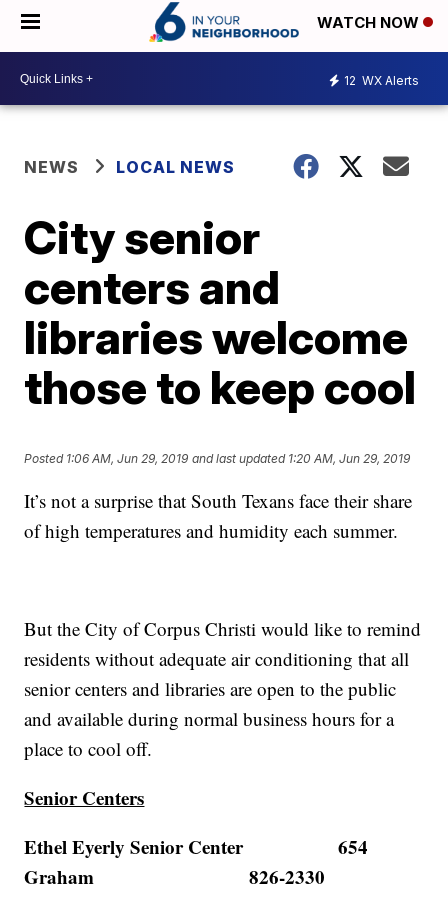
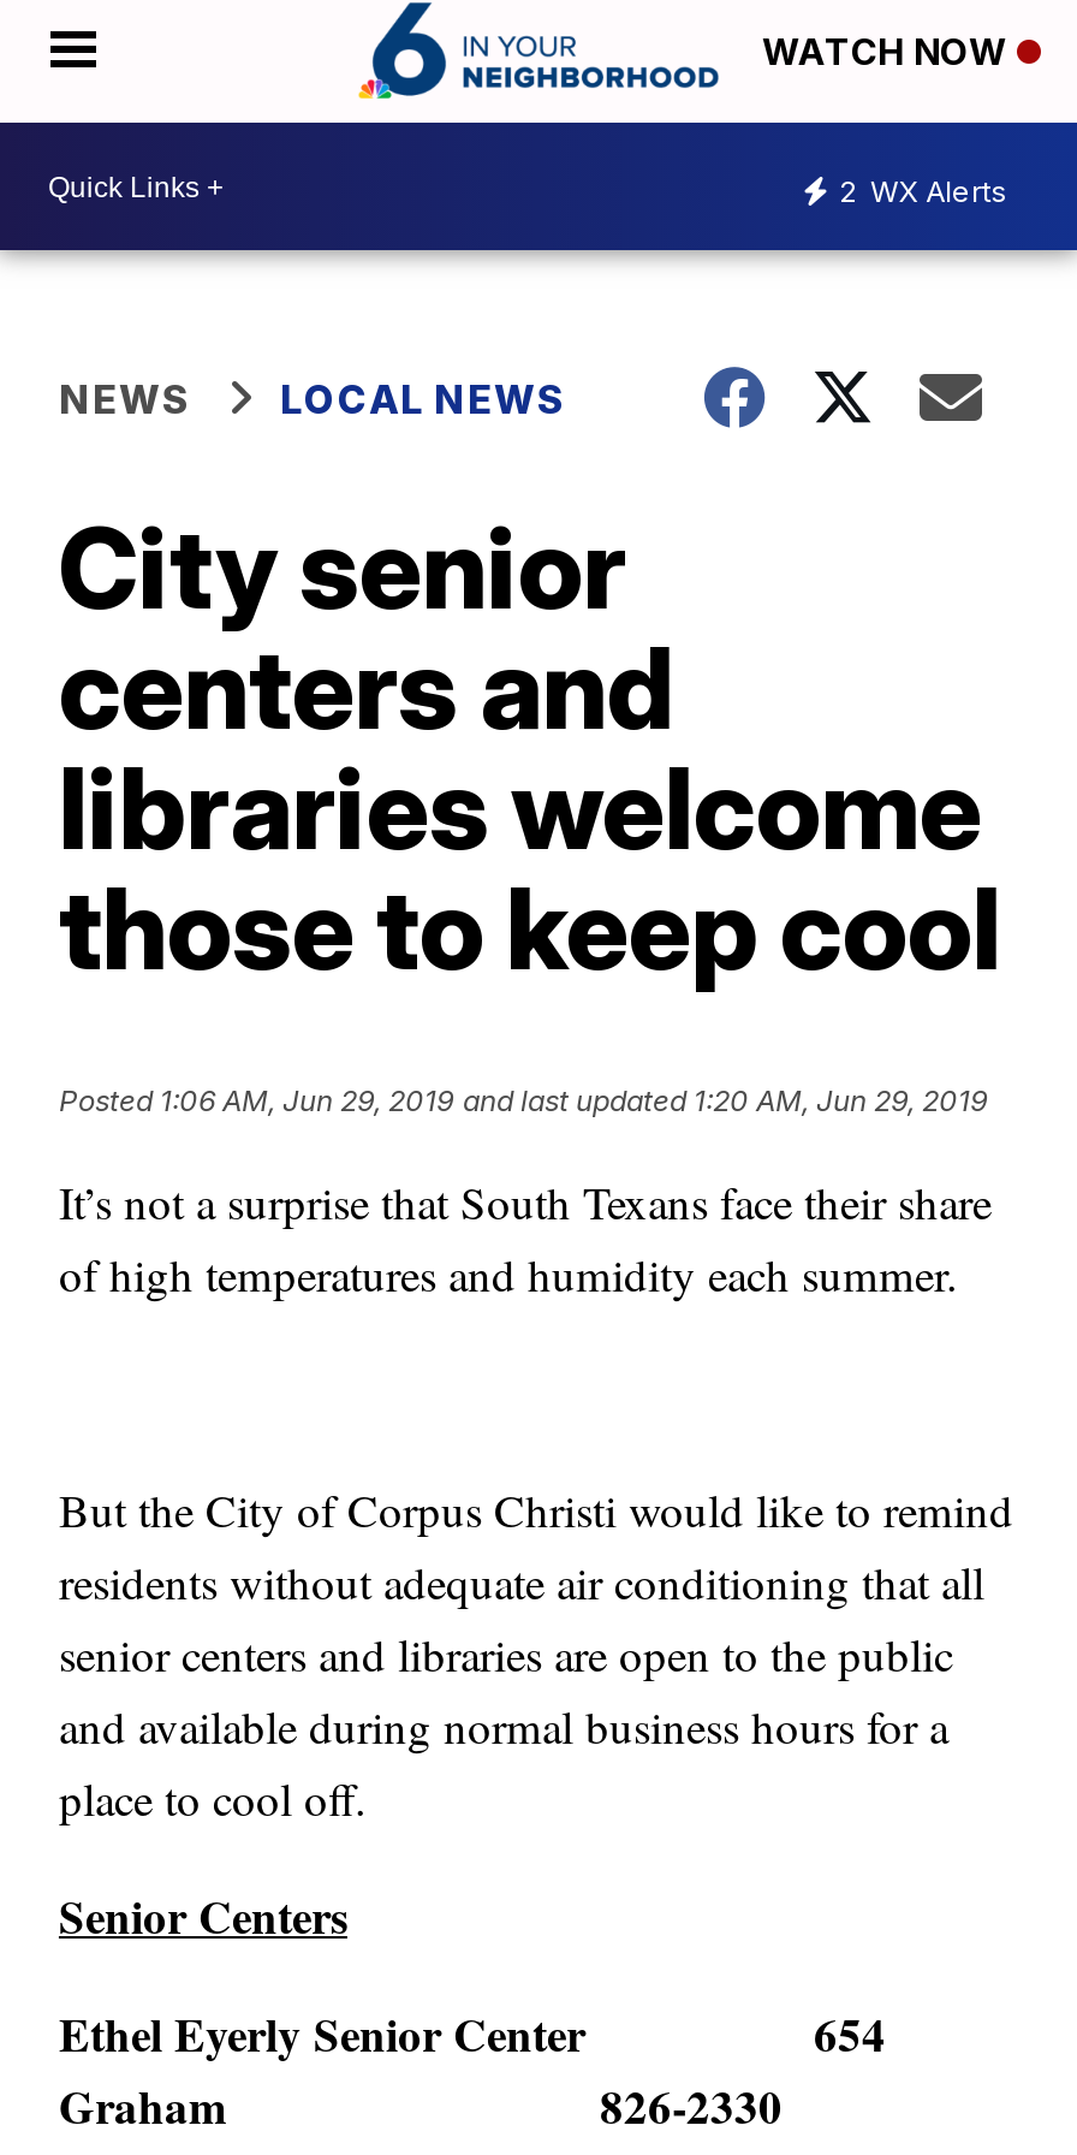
- 12 WX Alerts
+ 2 WX Alerts
